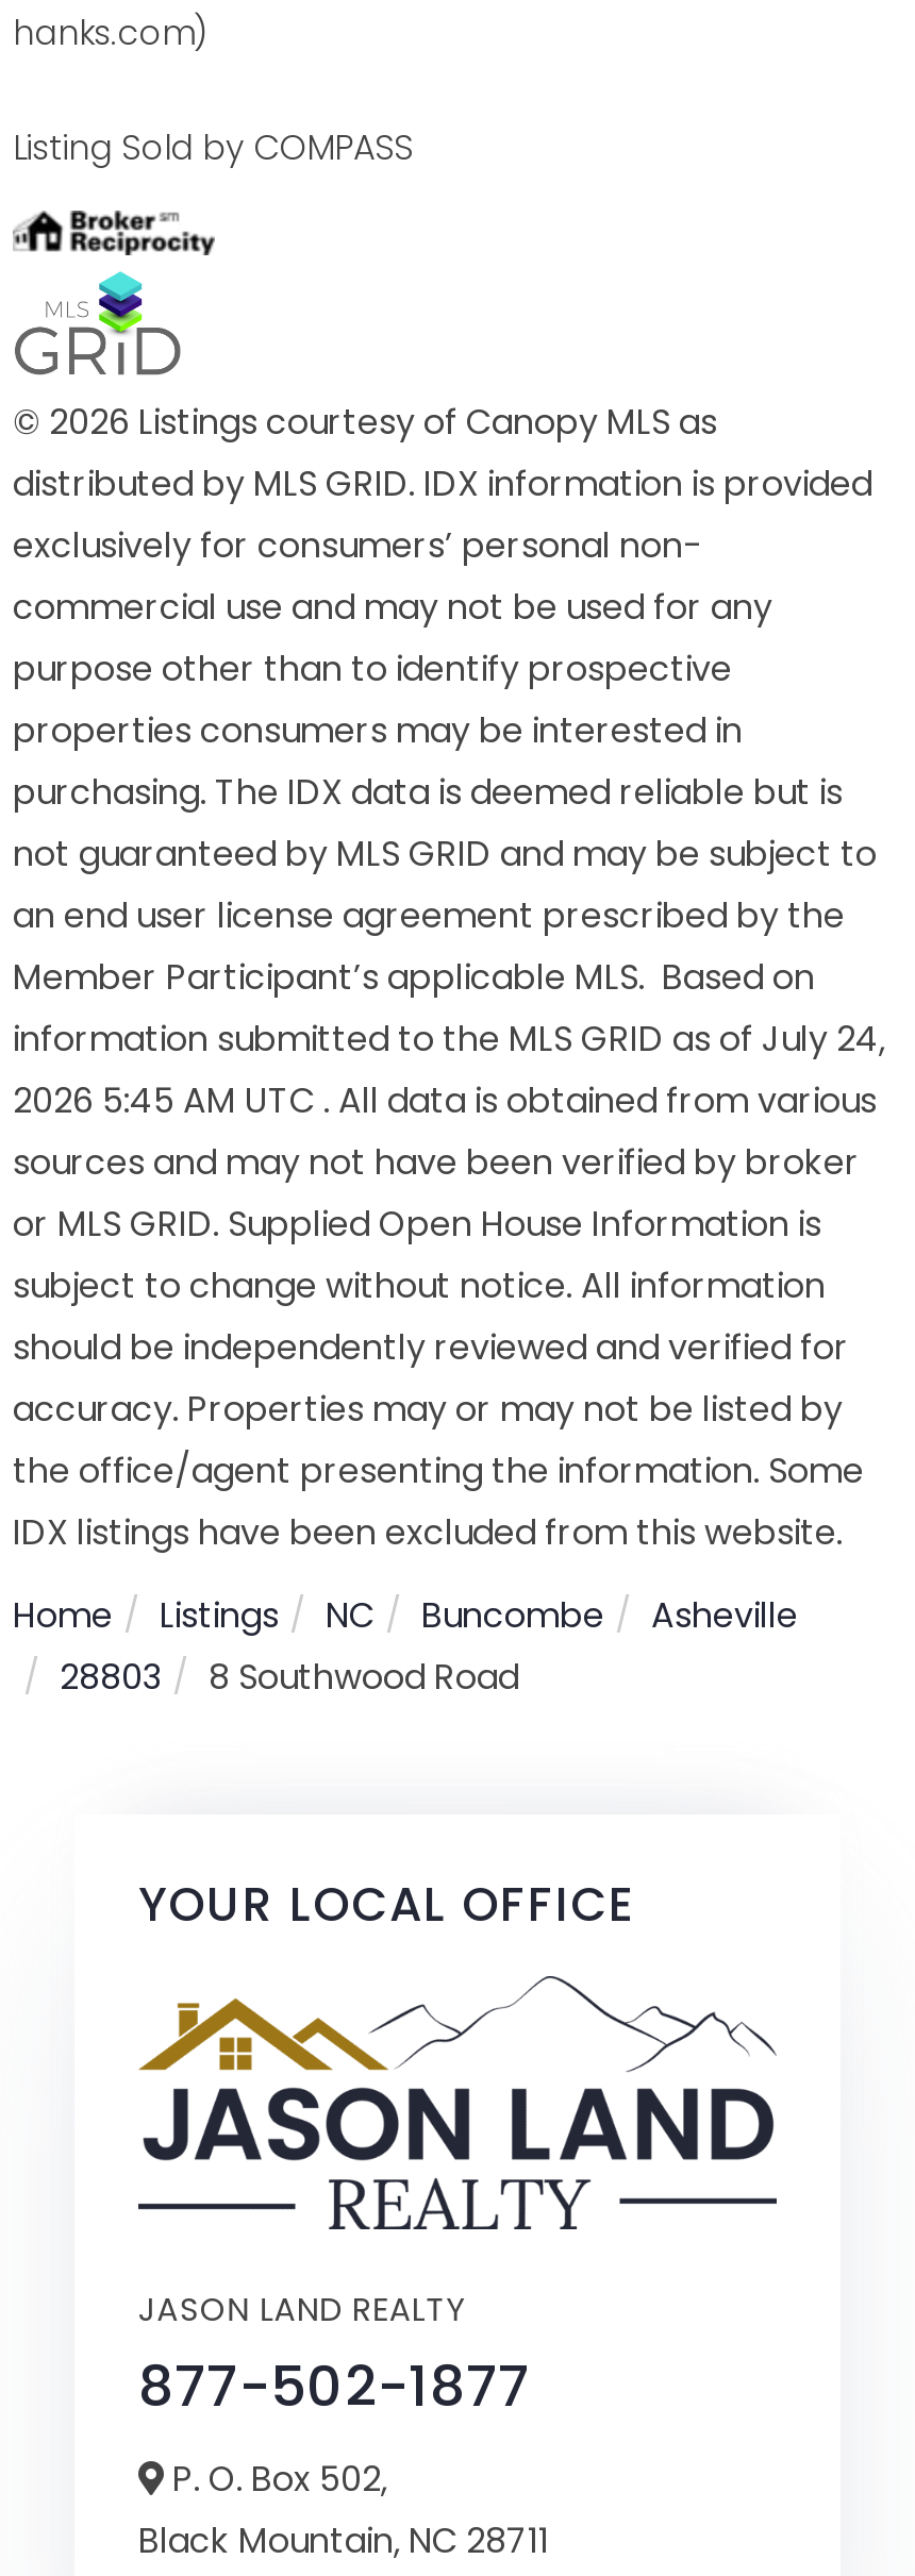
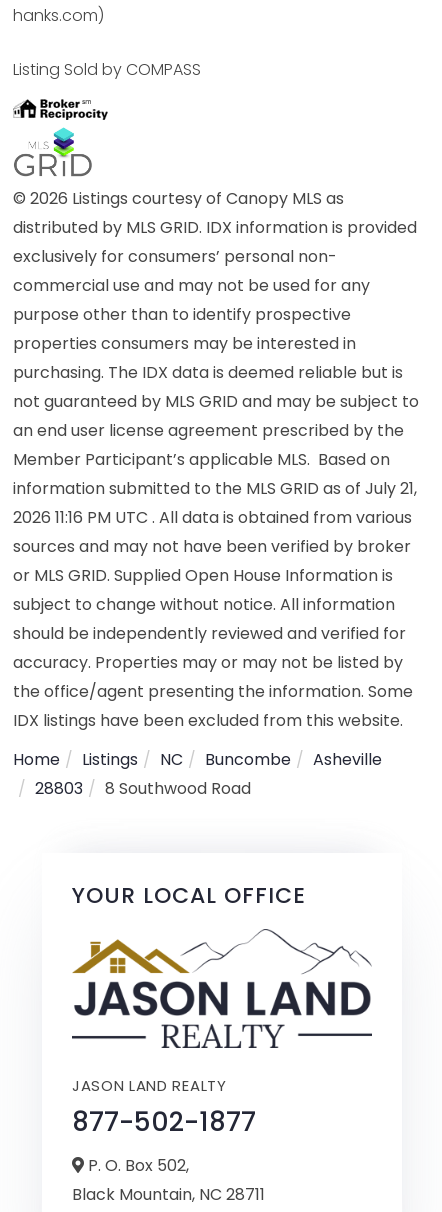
- information submitted to the MLS GRID as of July 24,
+ information submitted to the MLS GRID as of July 21,

- 2026 5:45 AM UTC . All data is obtained from various
+ 2026 11:16 PM UTC . All data is obtained from various
